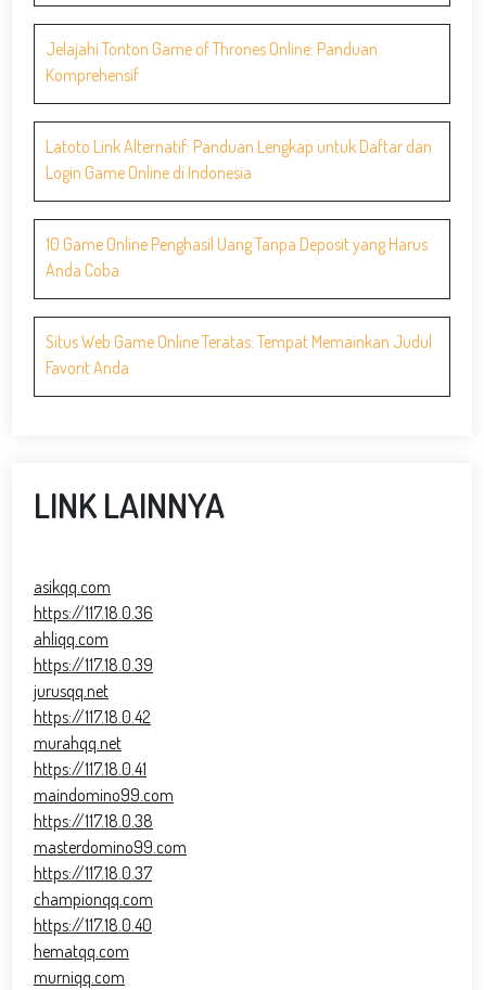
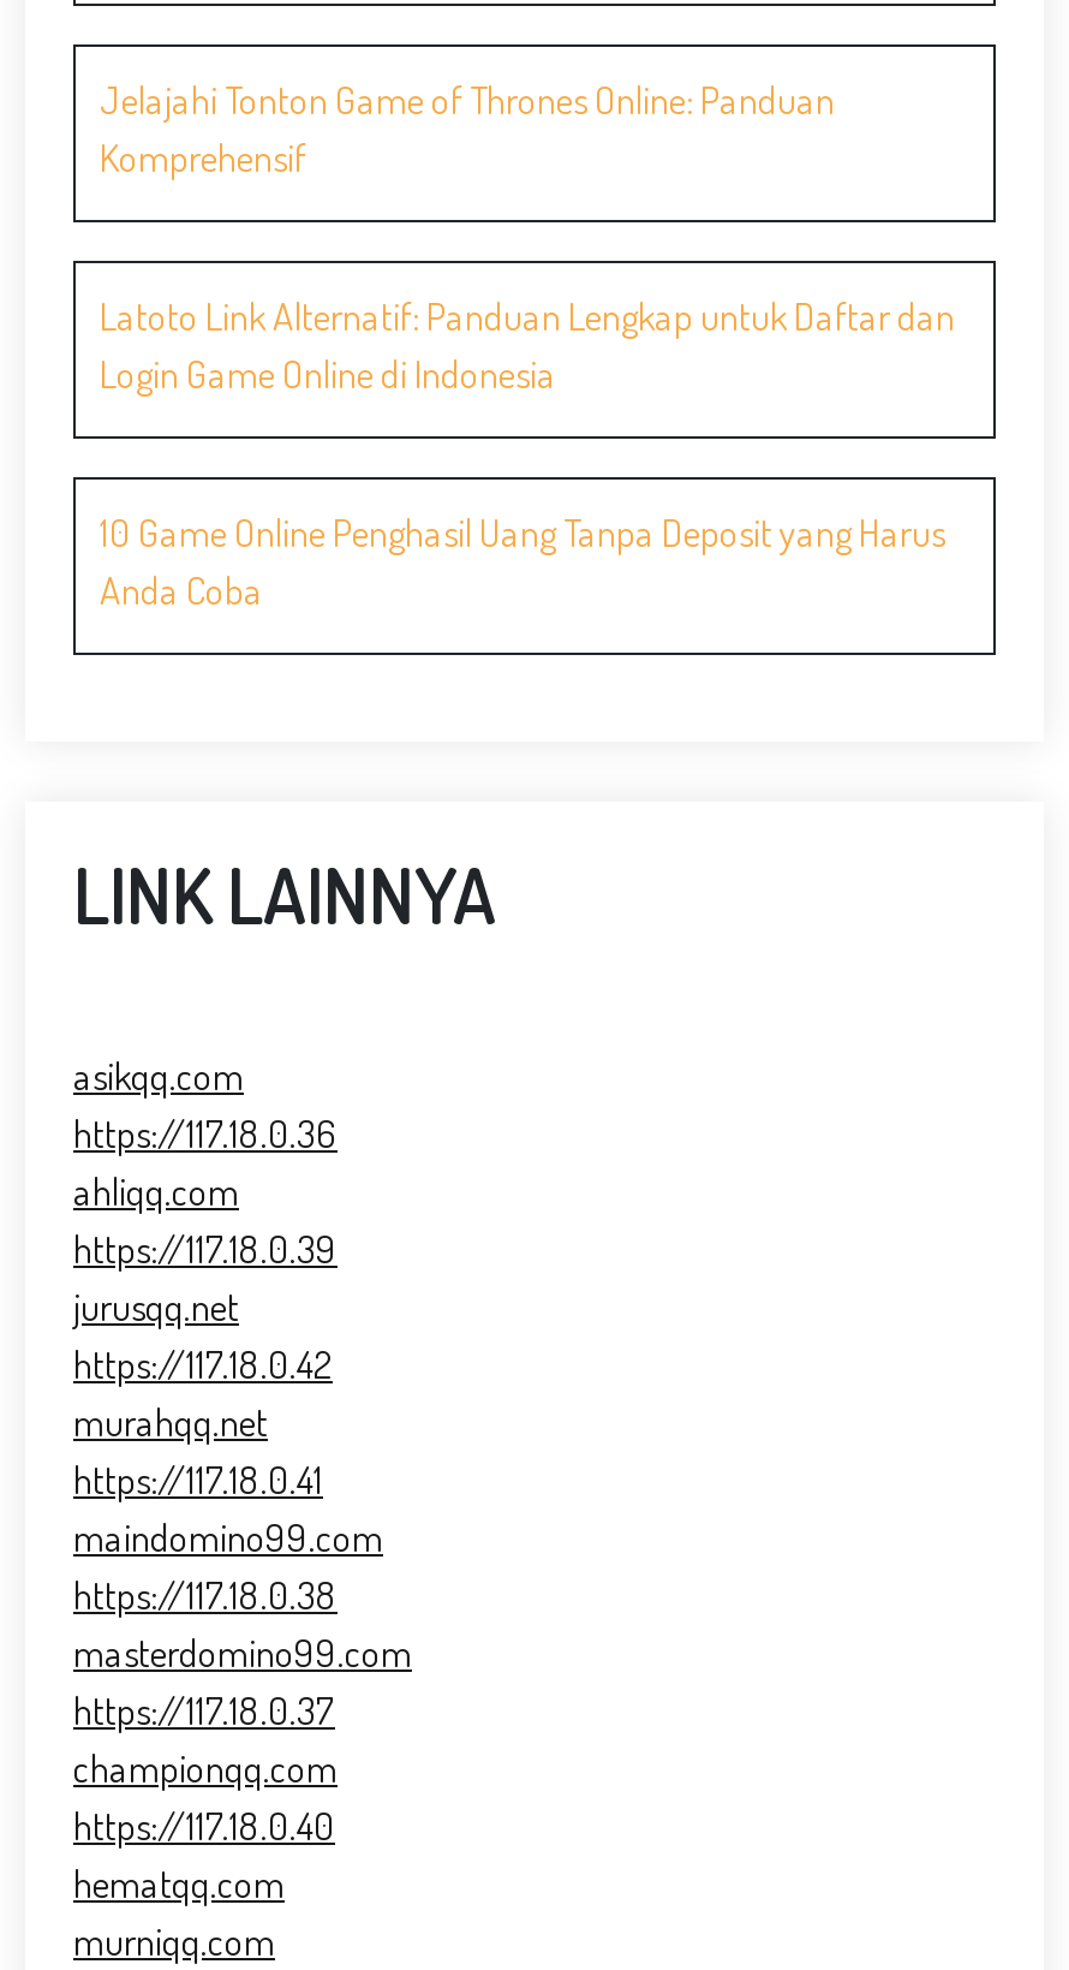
- Situs Web Game Online Teratas: Tempat Memainkan Judul
- Favorit Anda
